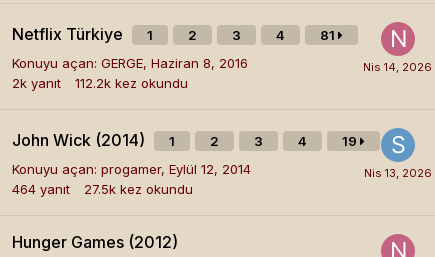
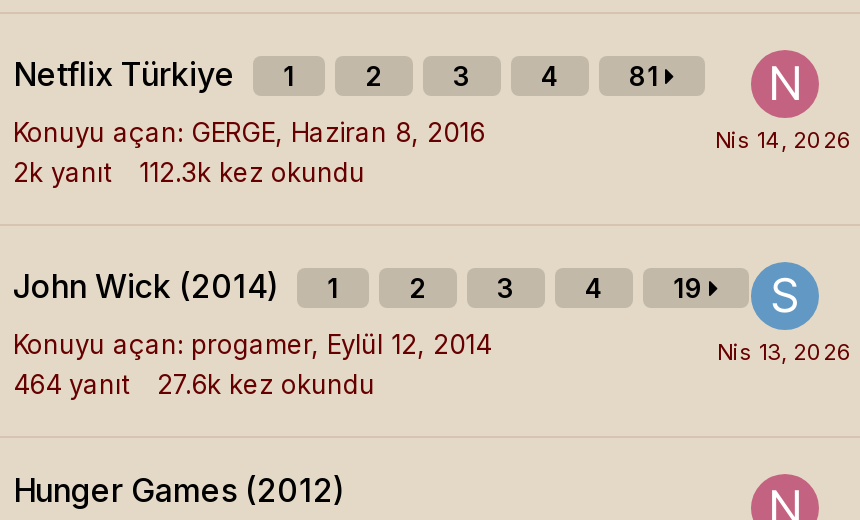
- 2k yanıt 112.2k kez okundu
+ 2k yanıt 112.3k kez okundu

- 464 yanıt 27.5k kez okundu
+ 464 yanıt 27.6k kez okundu
